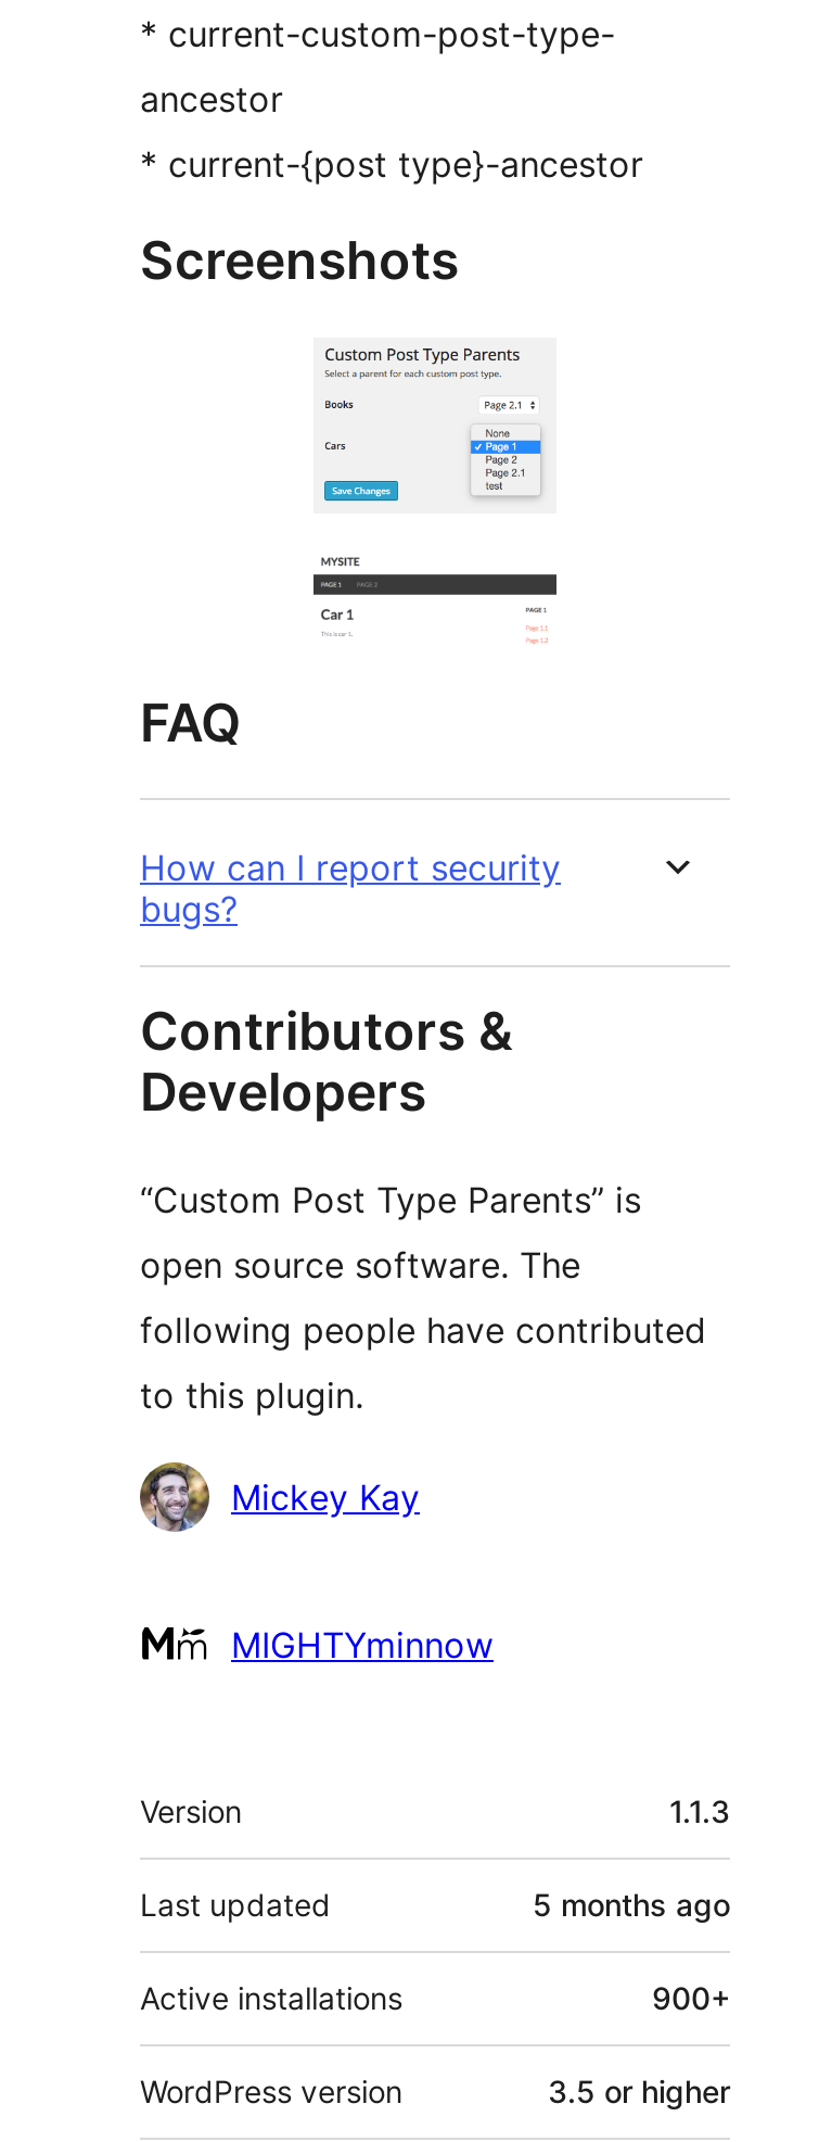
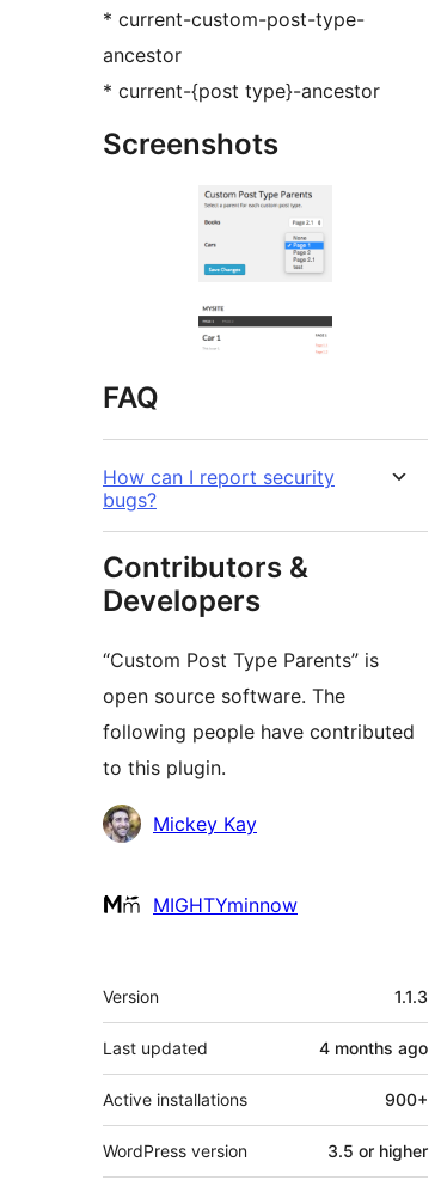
- 5 months ago
+ 4 months ago
